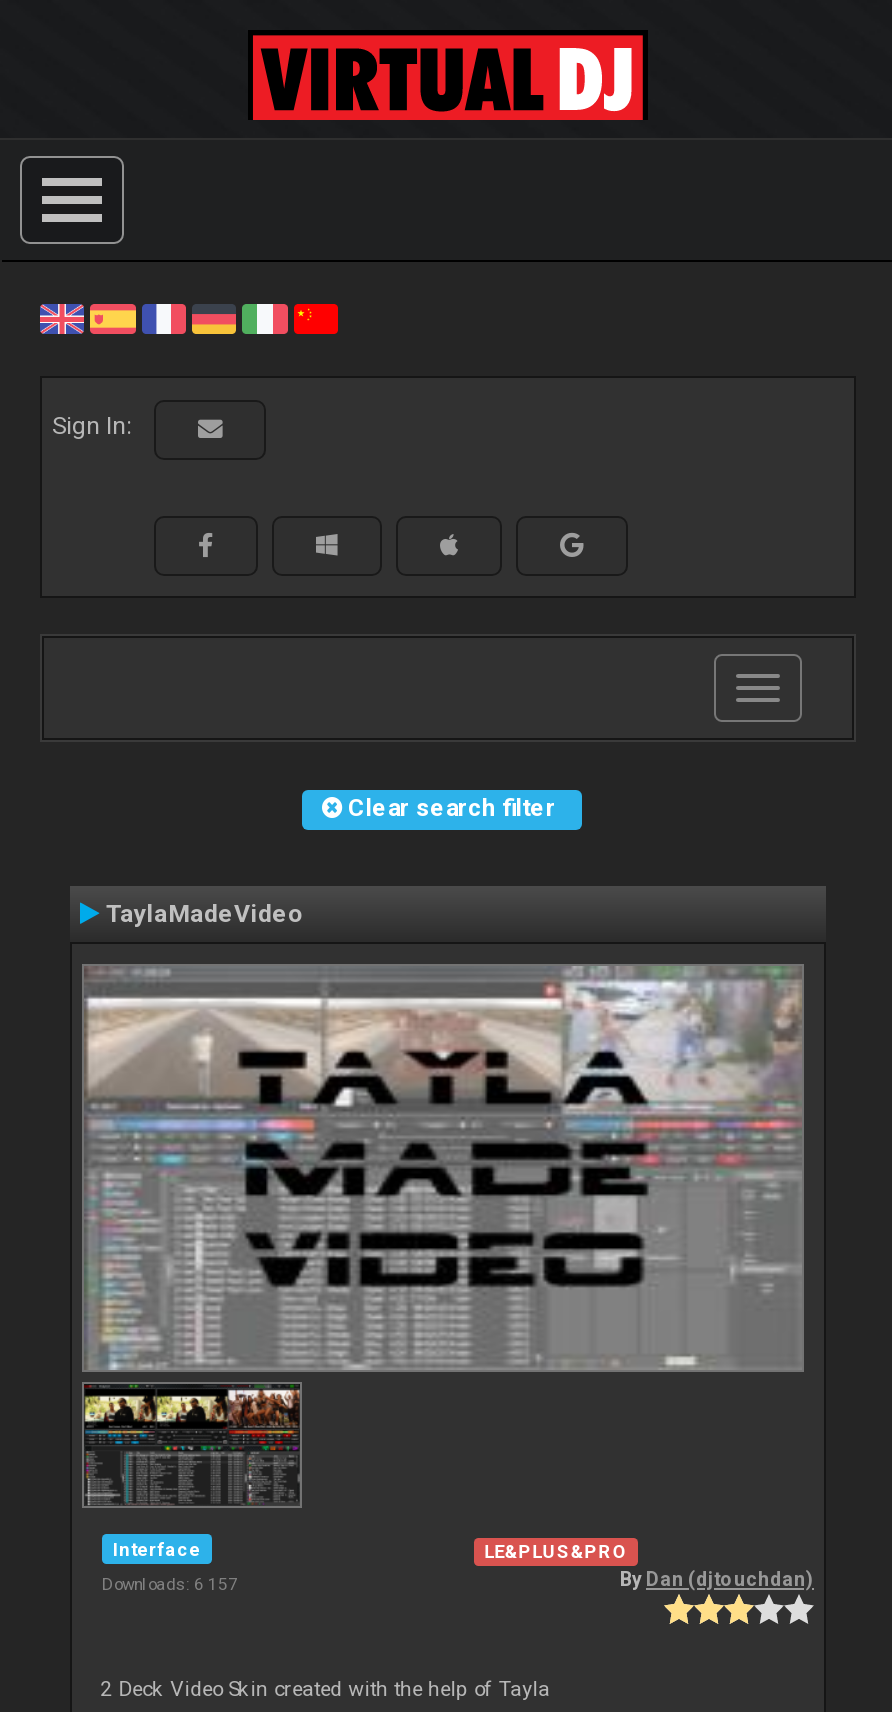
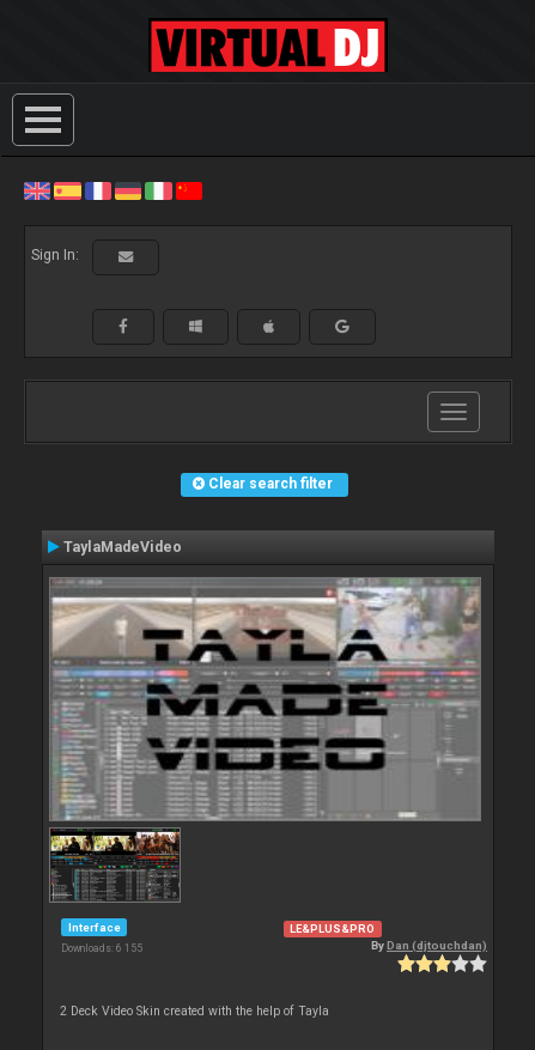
- Downloads: 6 157
+ Downloads: 6 155
